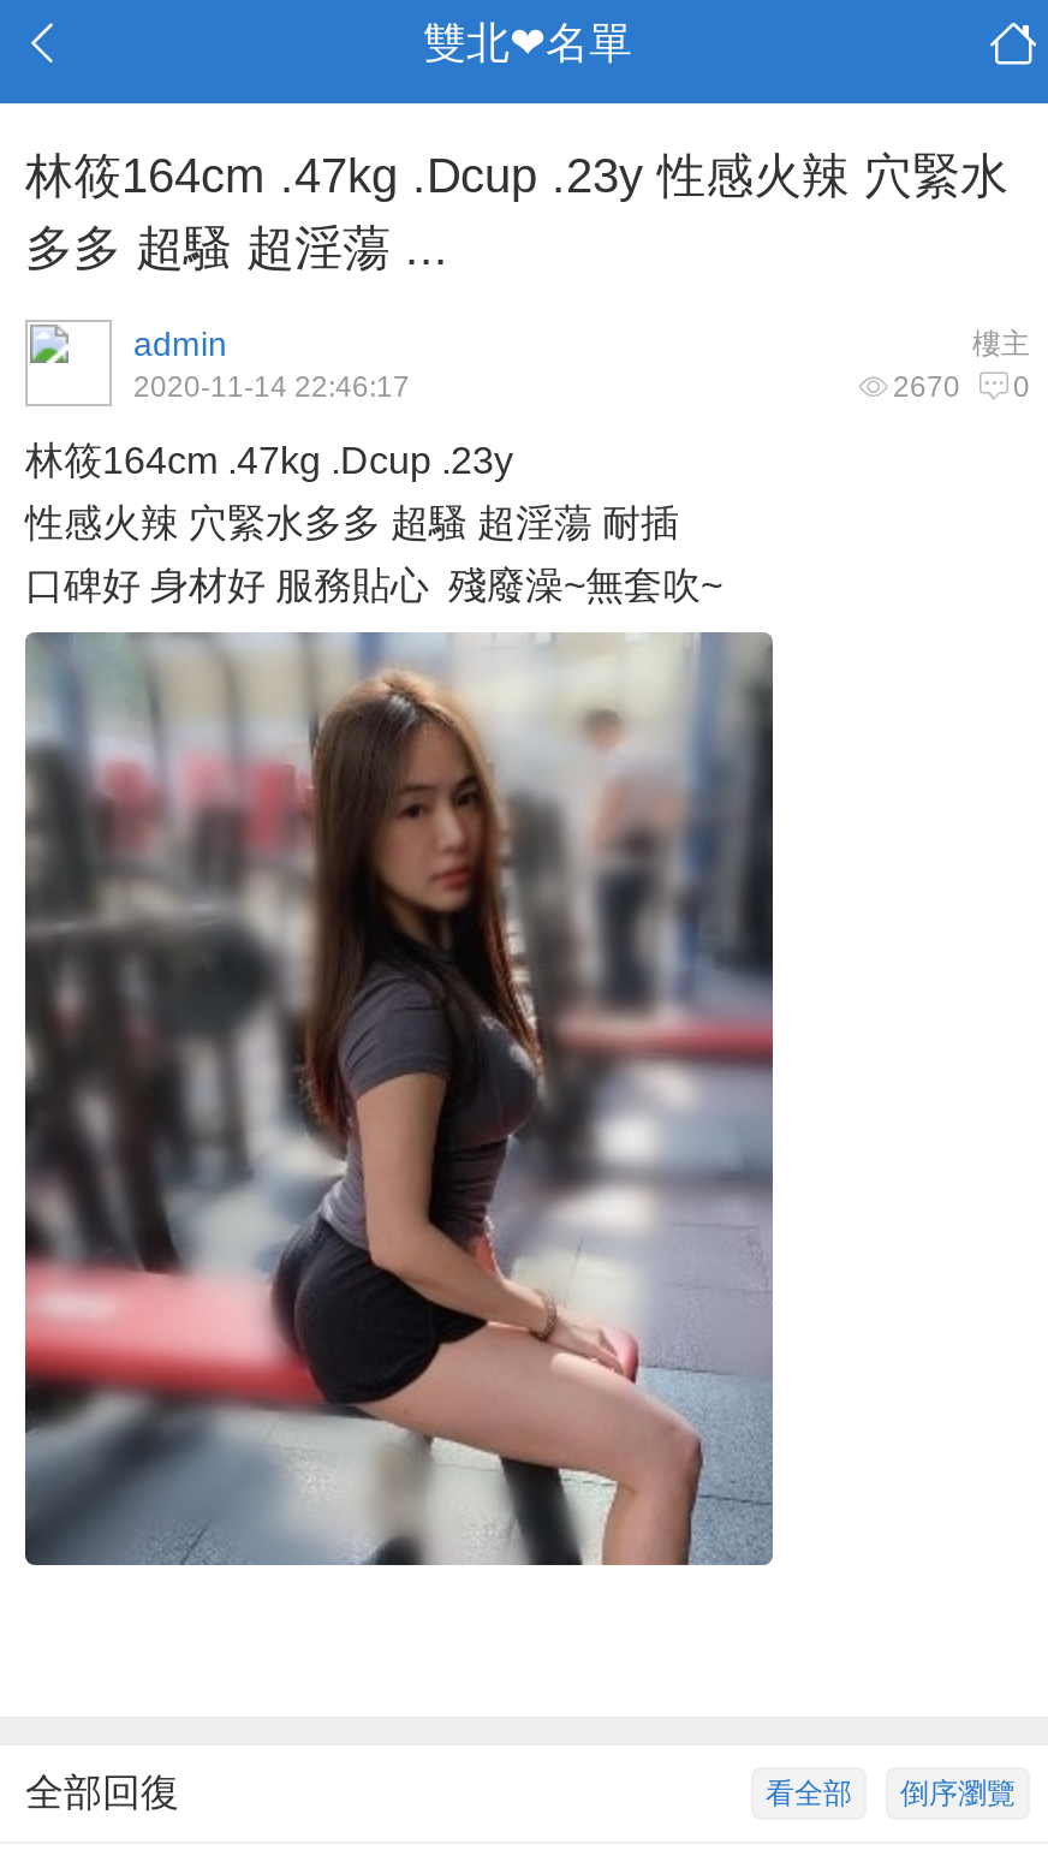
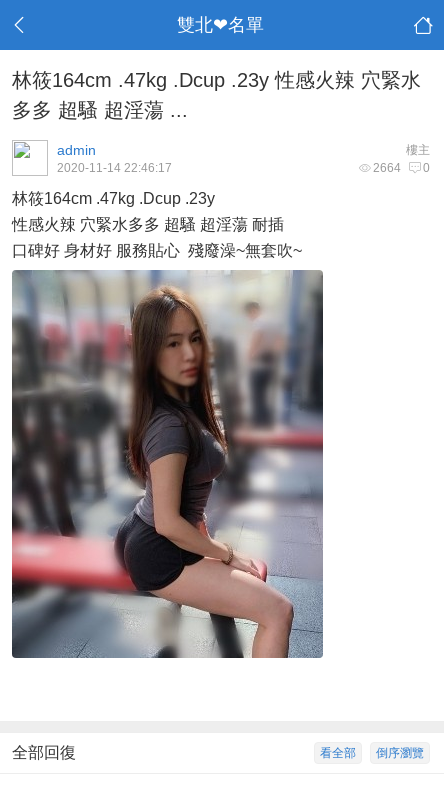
- 2670 0
+ 2664 0
